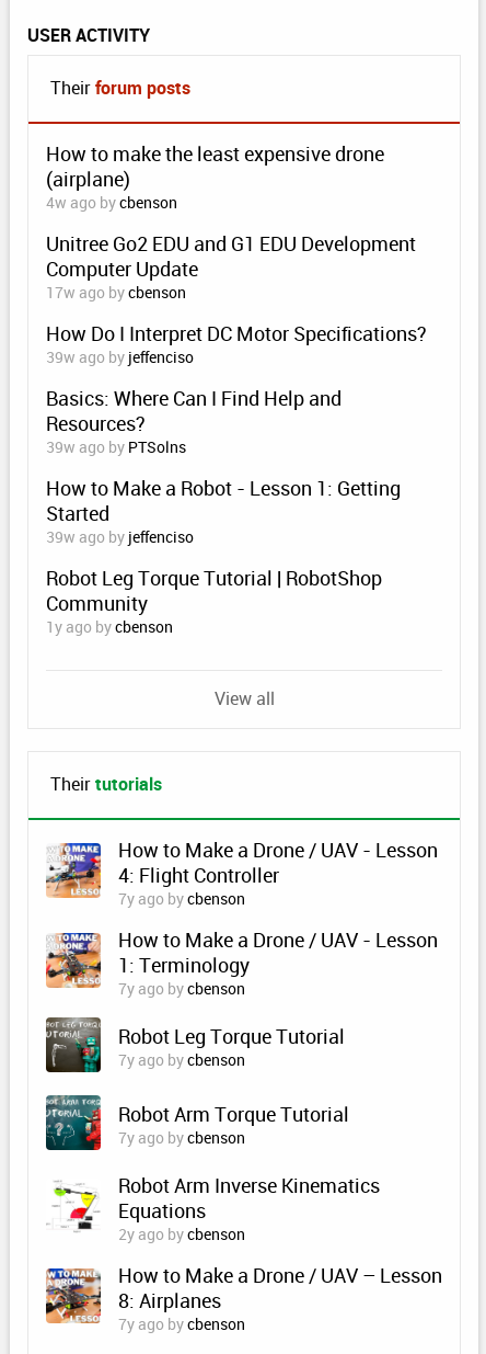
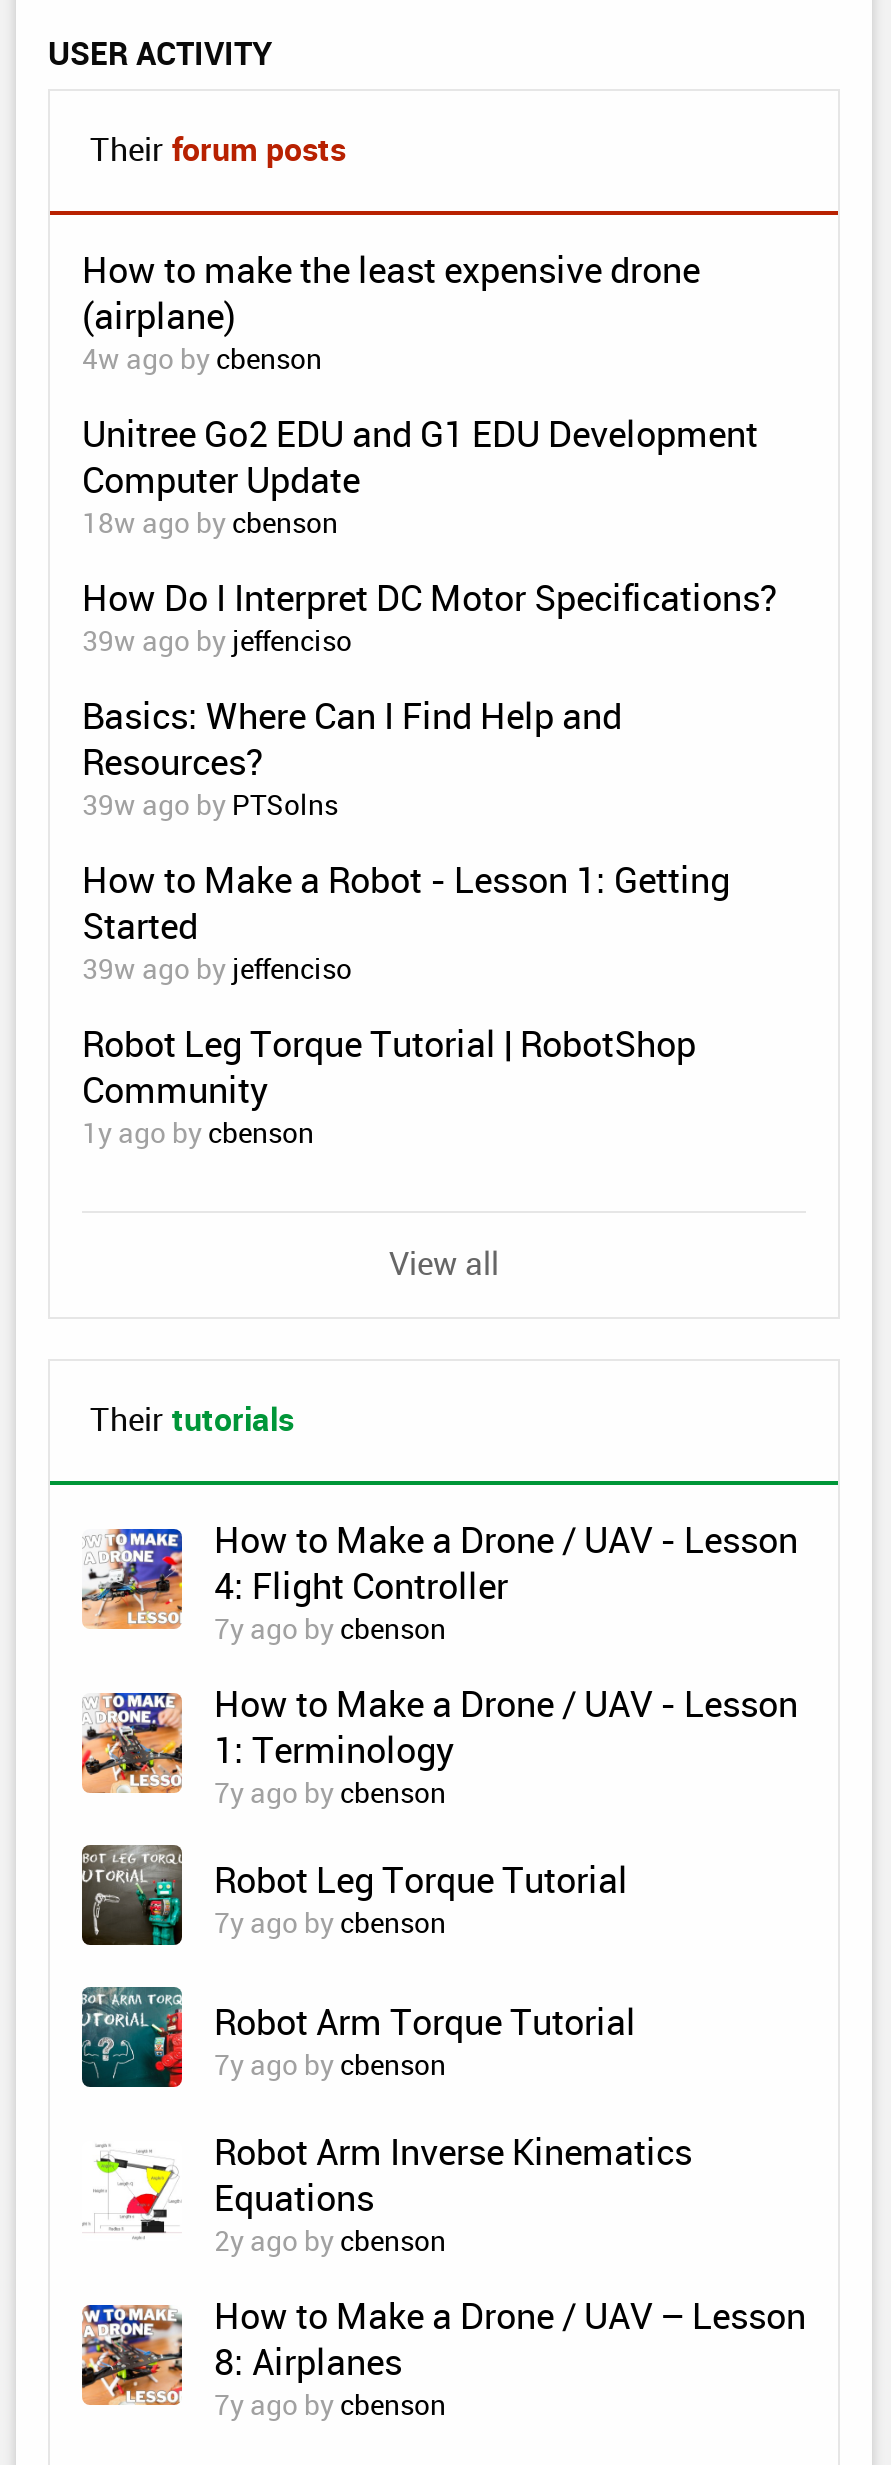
- 17w ago by cbenson
+ 18w ago by cbenson
